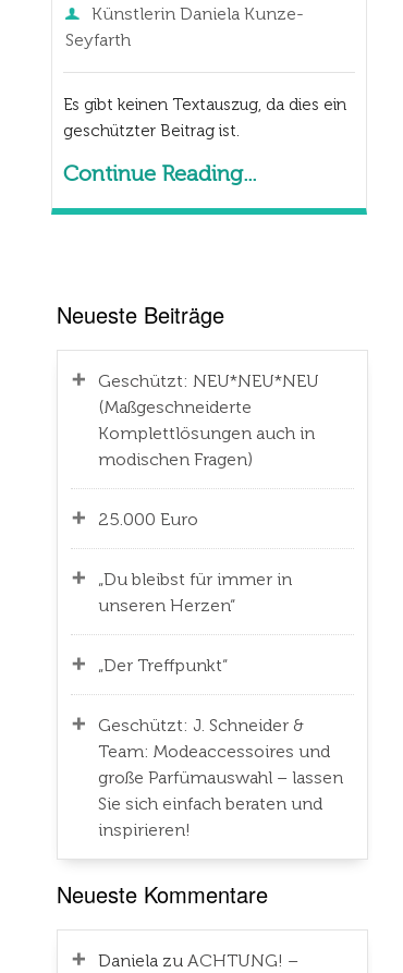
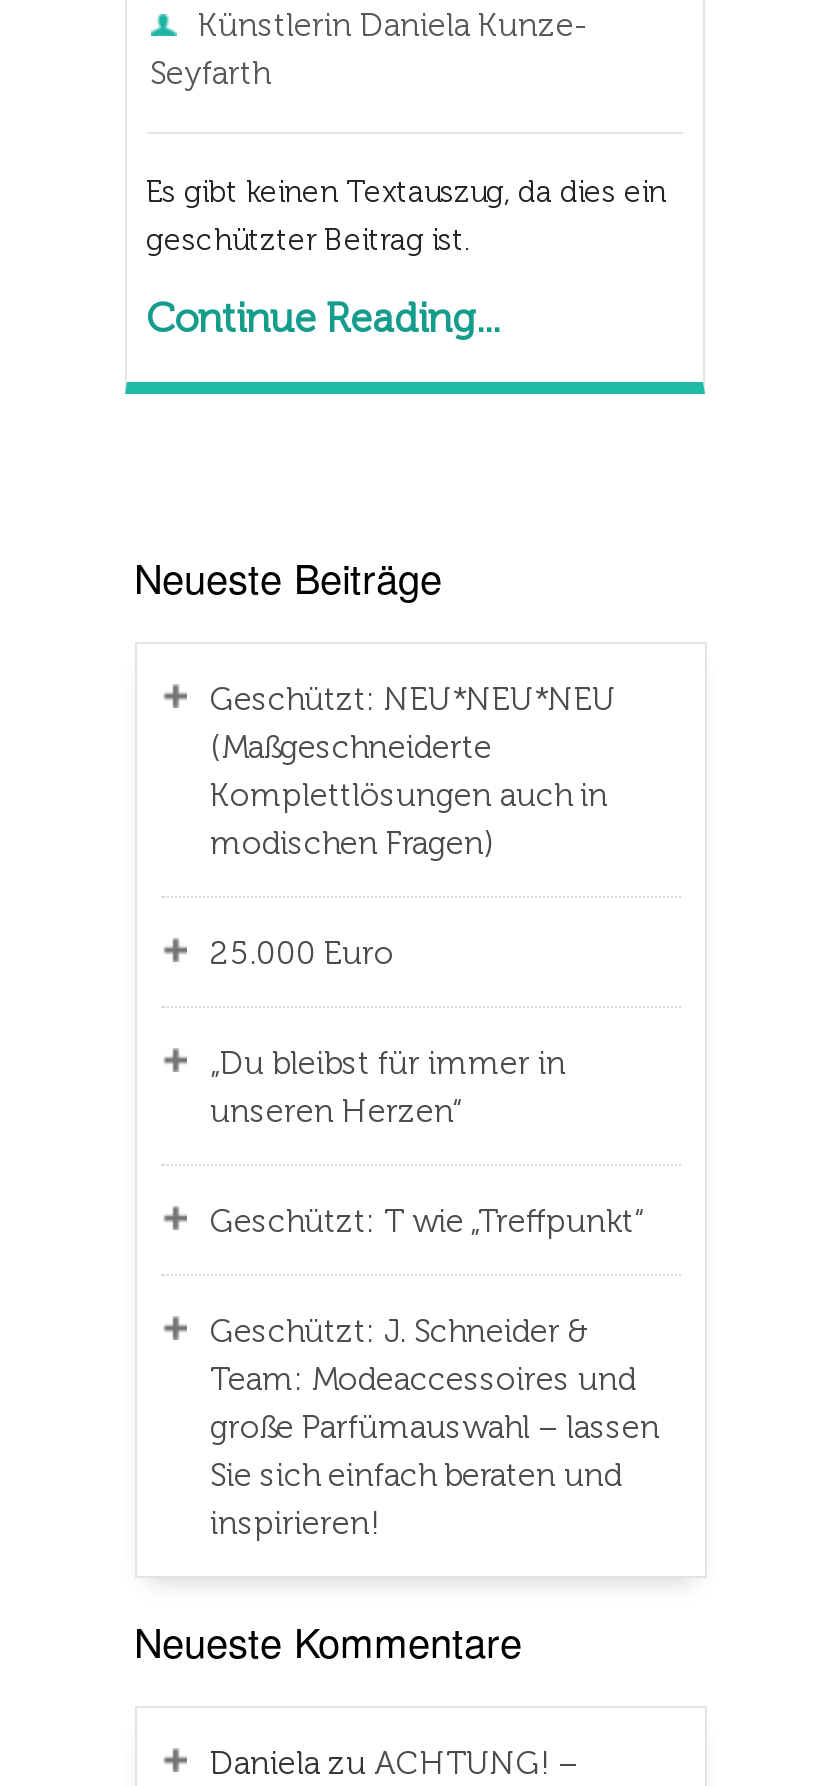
- „Der Treffpunkt“
+ Geschützt: T wie „Treffpunkt“
